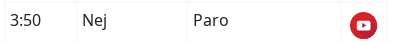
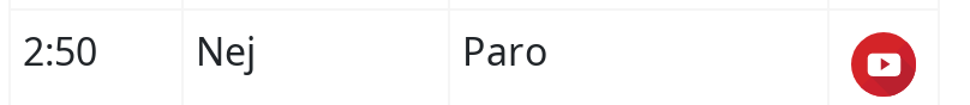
- 3:50 Nej
+ 2:50 Nej
